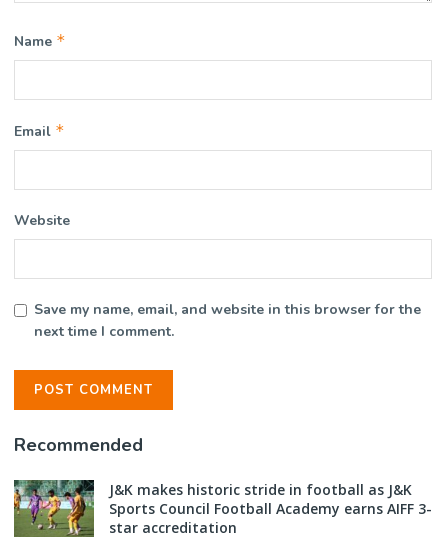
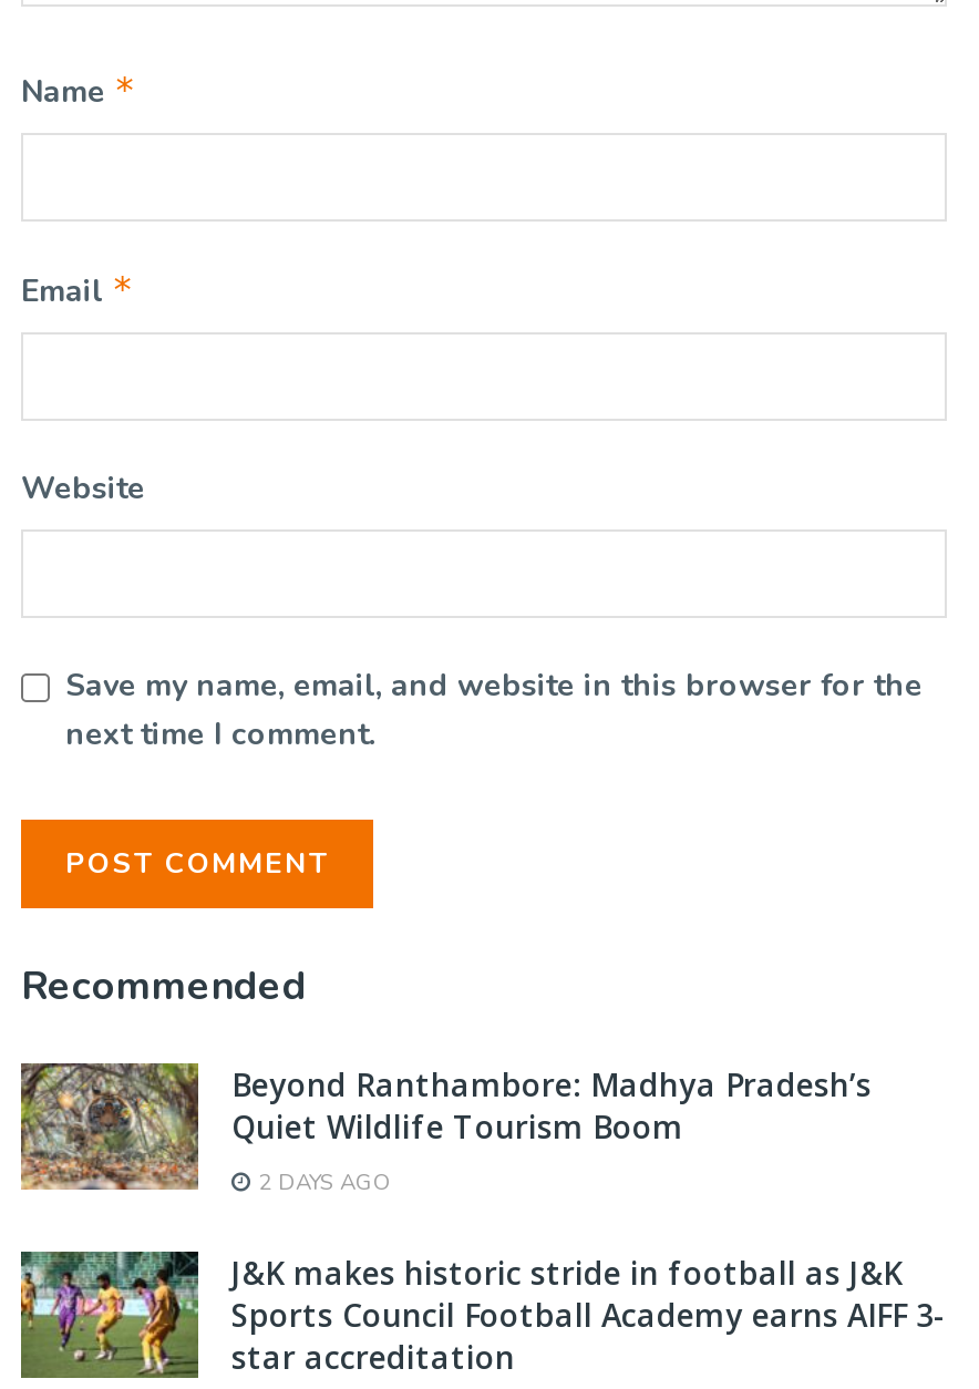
+ [image]
+ Beyond Ranthambore: Madhya Pradesh’s
+ Quiet Wildlife Tourism Boom
+ 2 DAYS AGO
